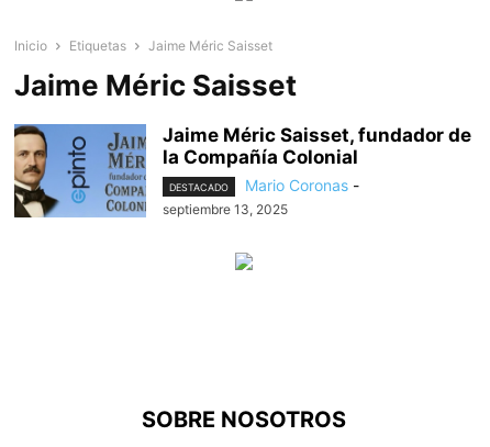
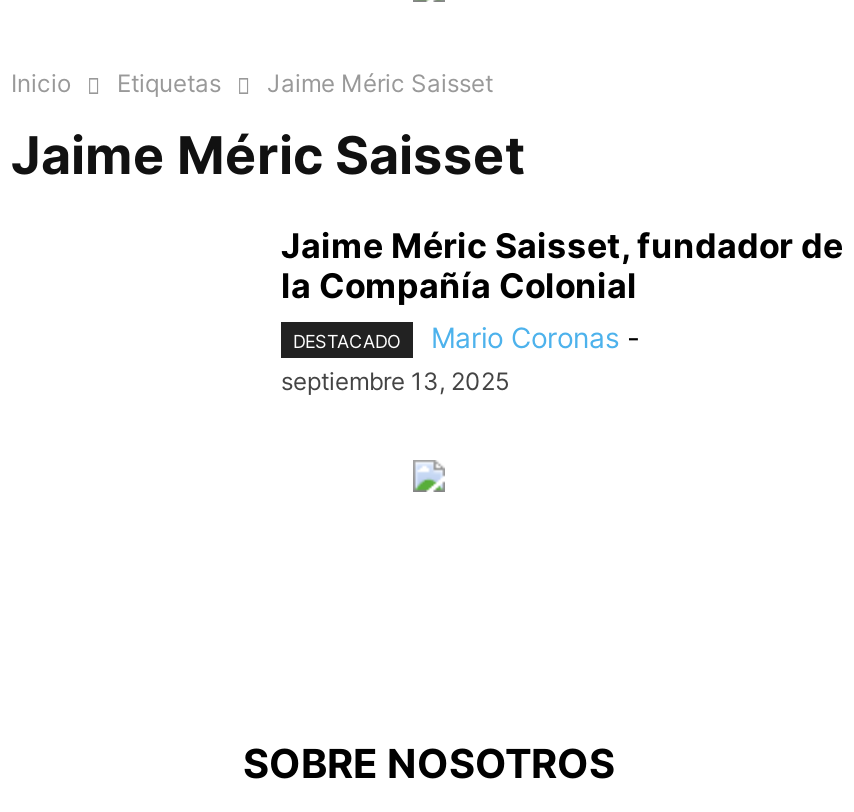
- [image]
